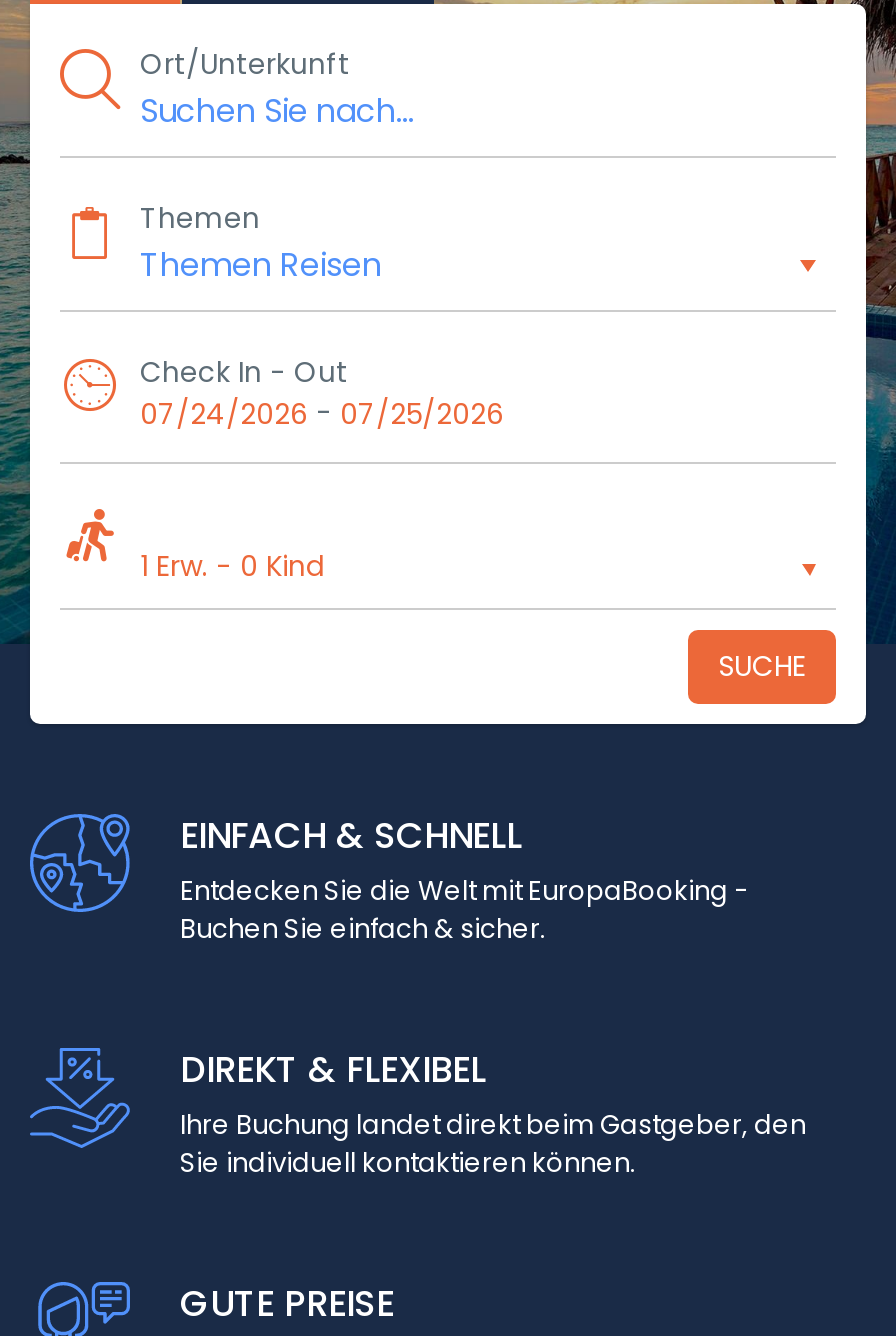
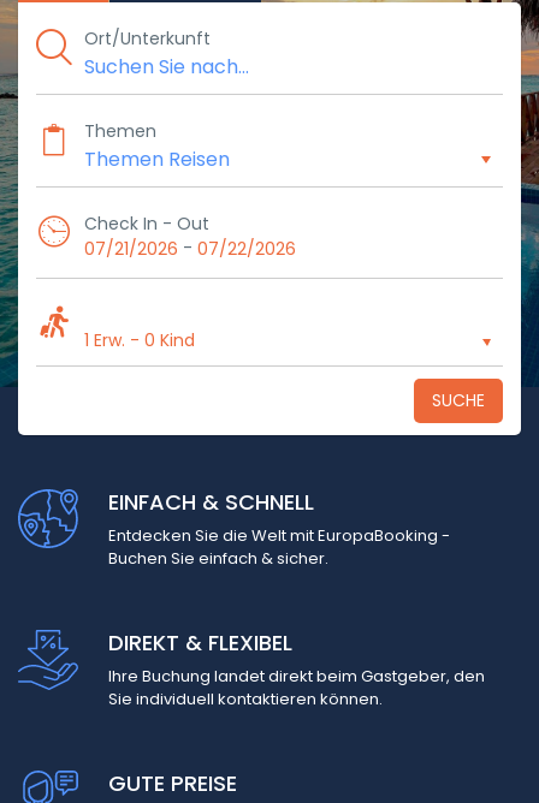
- 07/24/2026 - 07/25/2026
+ 07/21/2026 - 07/22/2026
